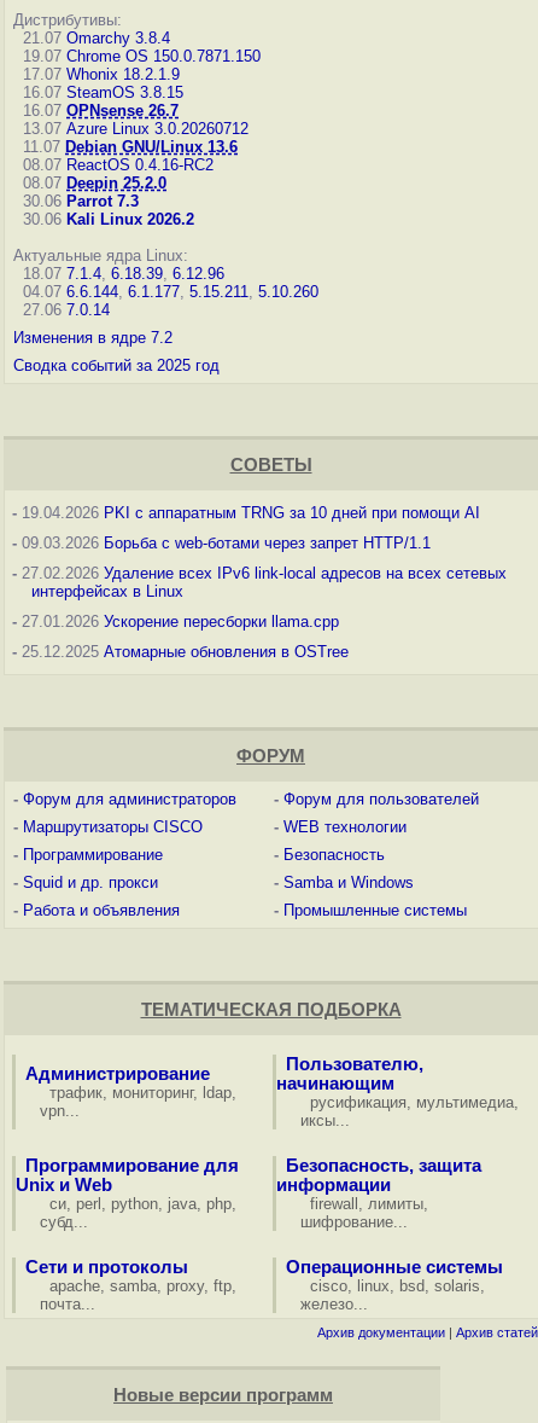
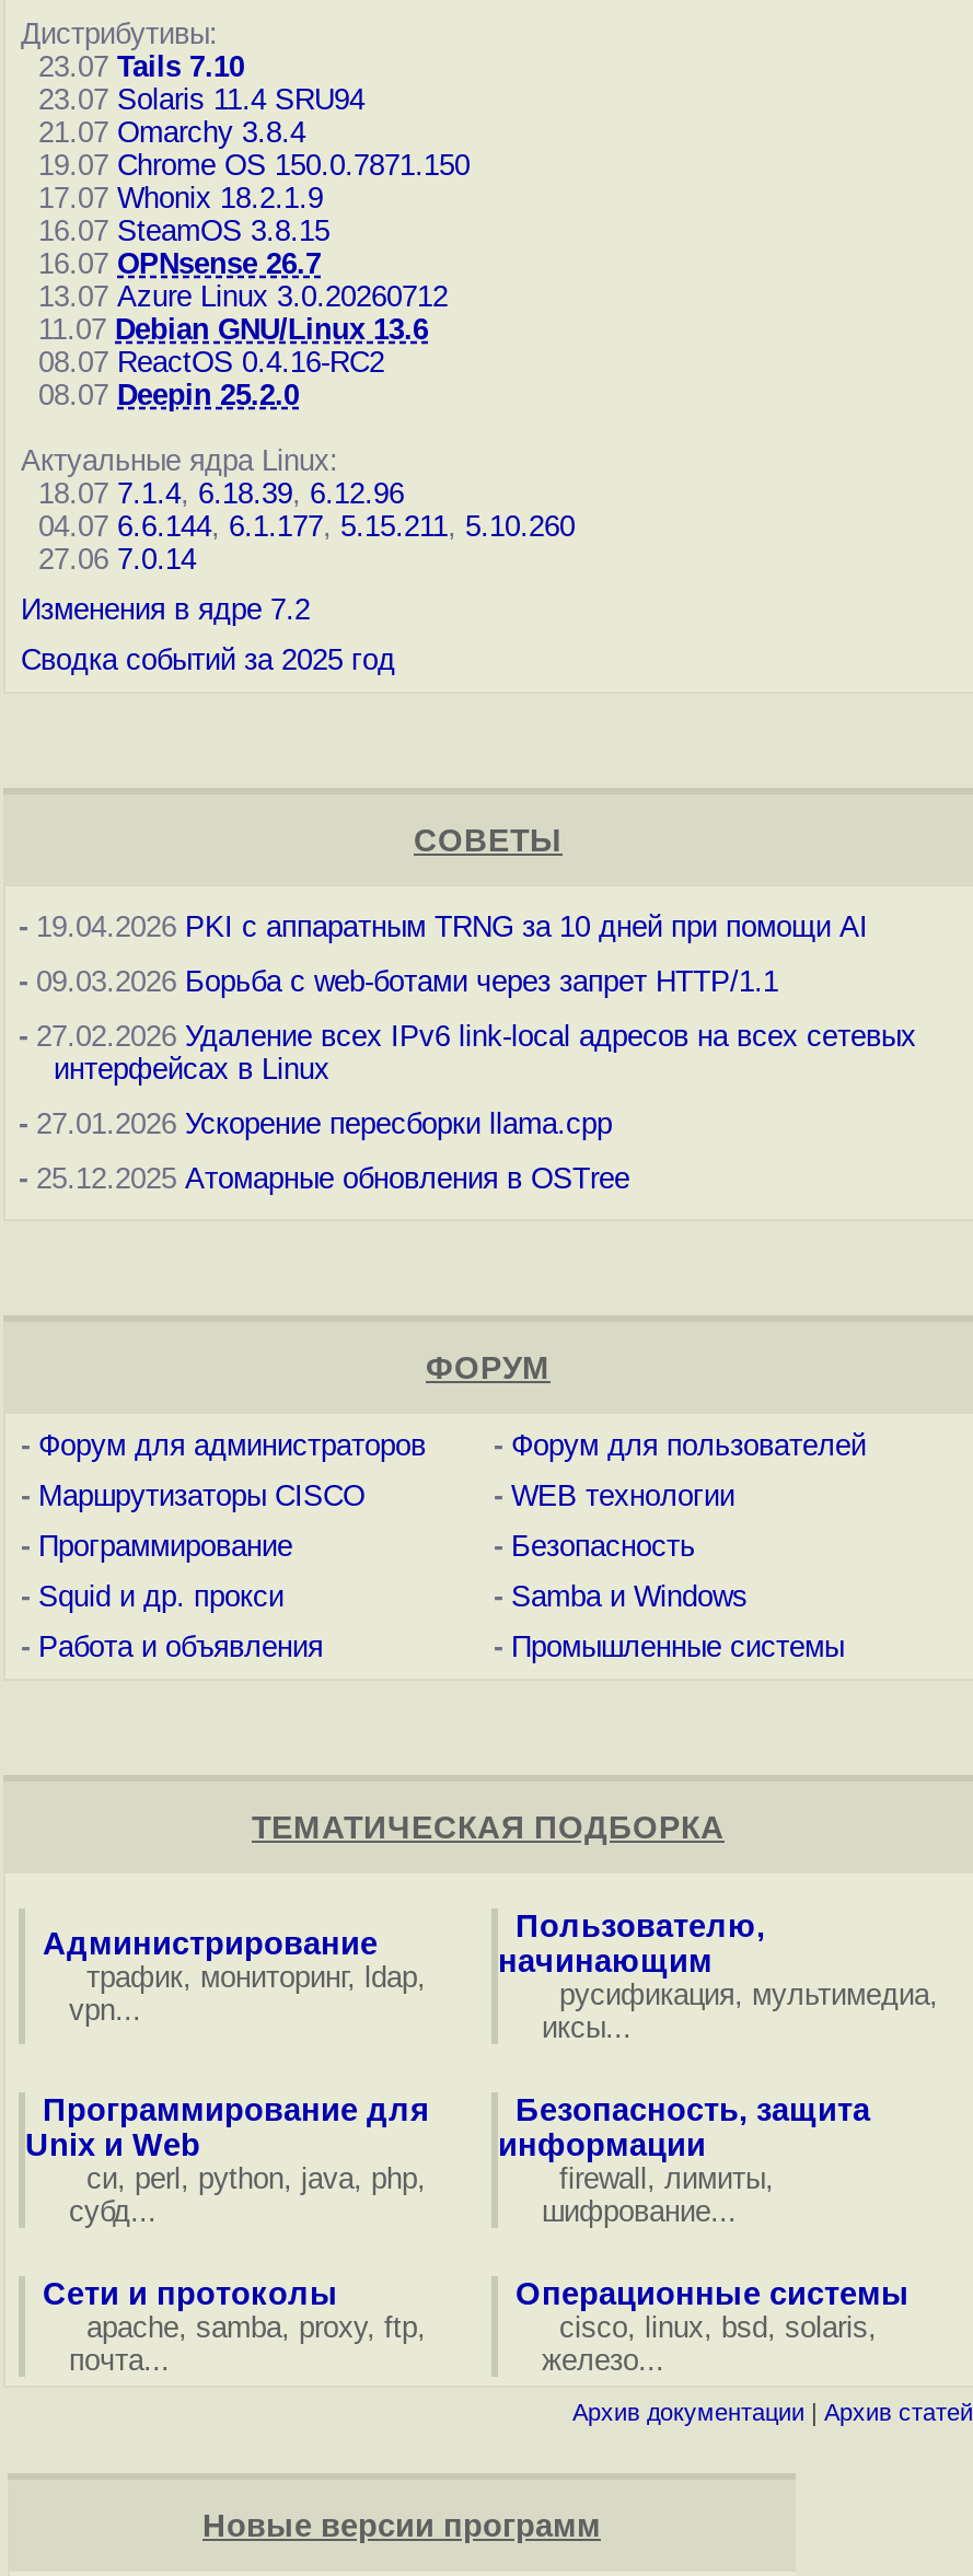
+ 23.07 Tails 7.10
+ 23.07 Solaris 11.4 SRU94

moved down: 21.07 Omarchy 3.8.4 | 19.07 Chrome OS 150.0.7871.150 | 17.07 Whonix 18.2.1.9 | ... | 08.07 ReactOS 0.4.16-RC2 | 08.07 Deepin 25.2.0

- 30.06 Parrot 7.3
- 30.06 Kali Linux 2026.2
